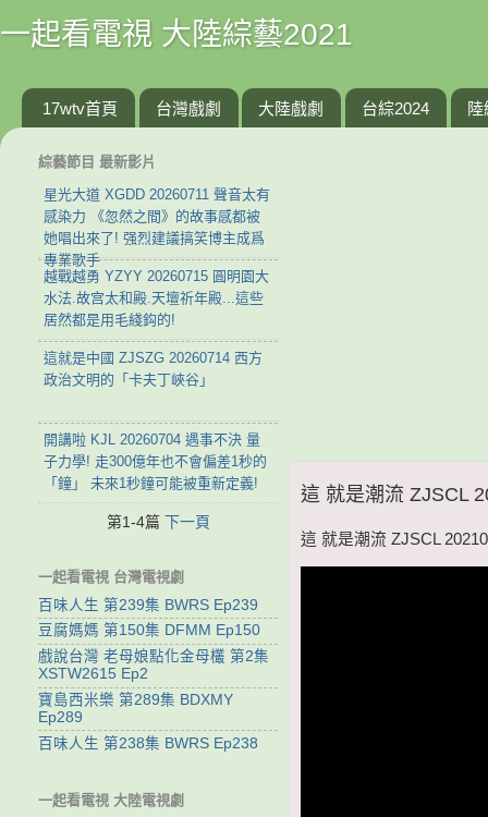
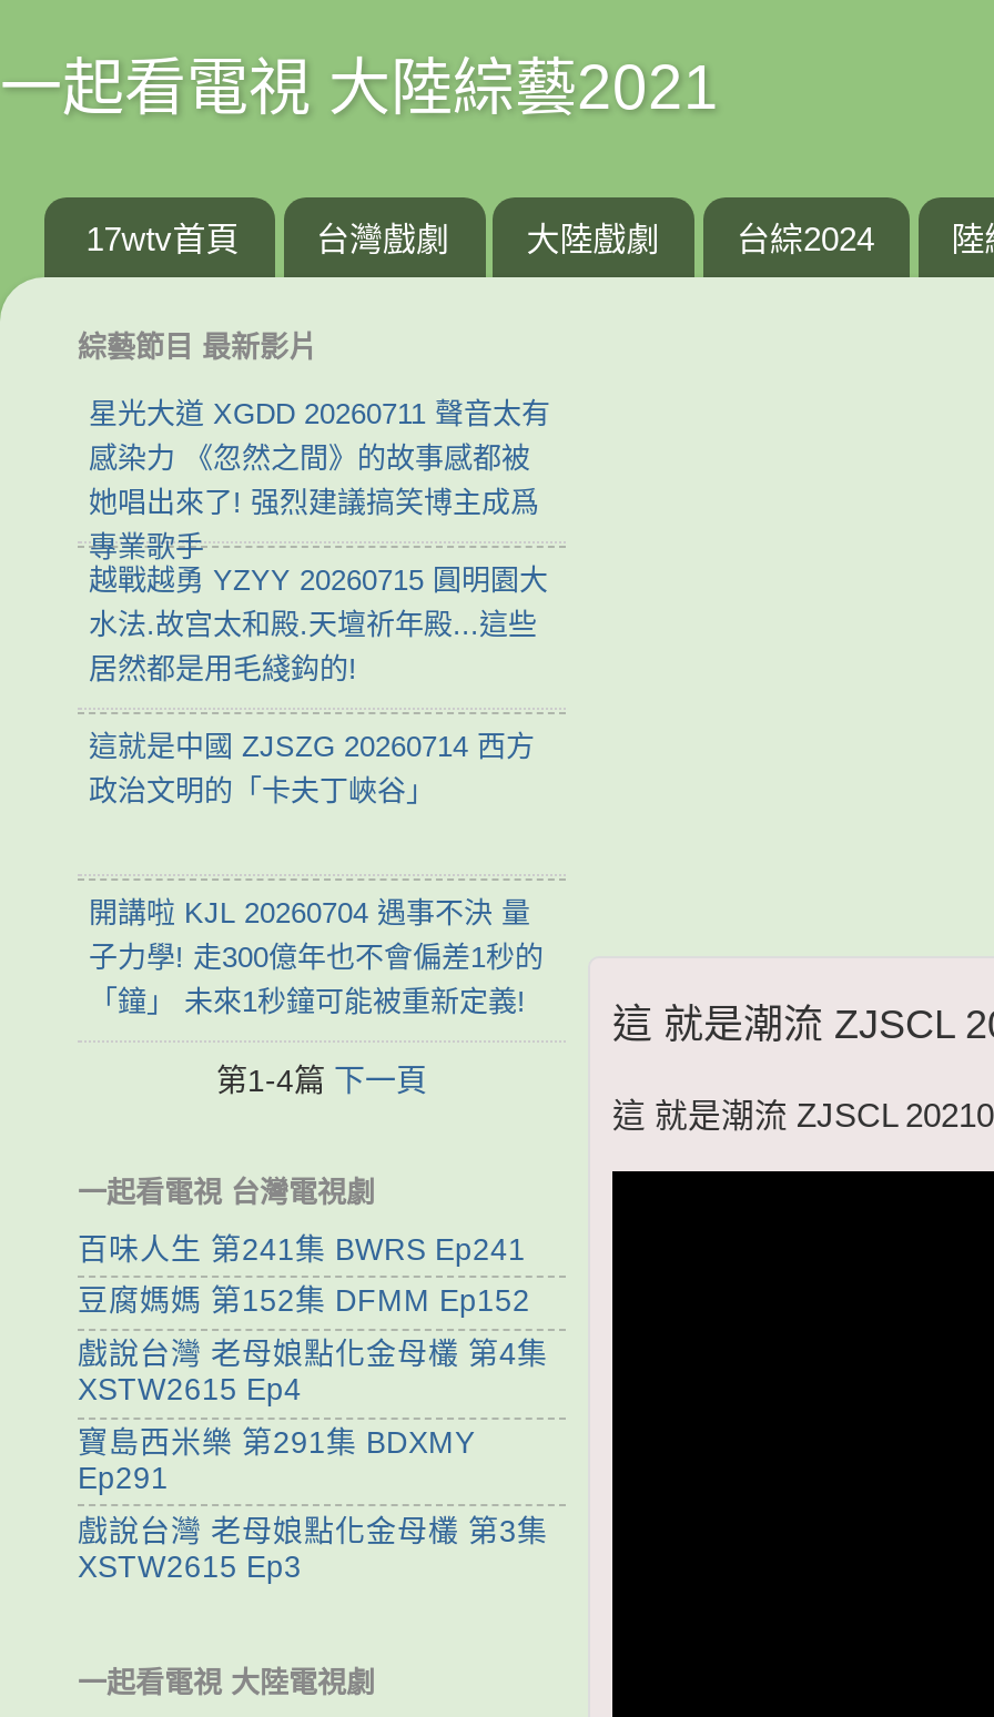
- 百味人生 第239集 BWRS Ep239
+ 百味人生 第241集 BWRS Ep241

- 豆腐媽媽 第150集 DFMM Ep150
+ 豆腐媽媽 第152集 DFMM Ep152

- 戲說台灣 老母娘點化金母欉 第2集
- XSTW2615 Ep2
+ 戲說台灣 老母娘點化金母欉 第4集
+ XSTW2615 Ep4

- 寶島西米樂 第289集 BDXMY
- Ep289
+ 寶島西米樂 第291集 BDXMY
+ Ep291

- 百味人生 第238集 BWRS Ep238
+ 戲說台灣 老母娘點化金母欉 第3集
+ XSTW2615 Ep3
